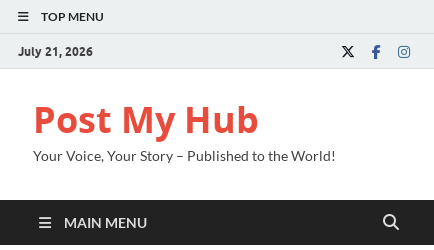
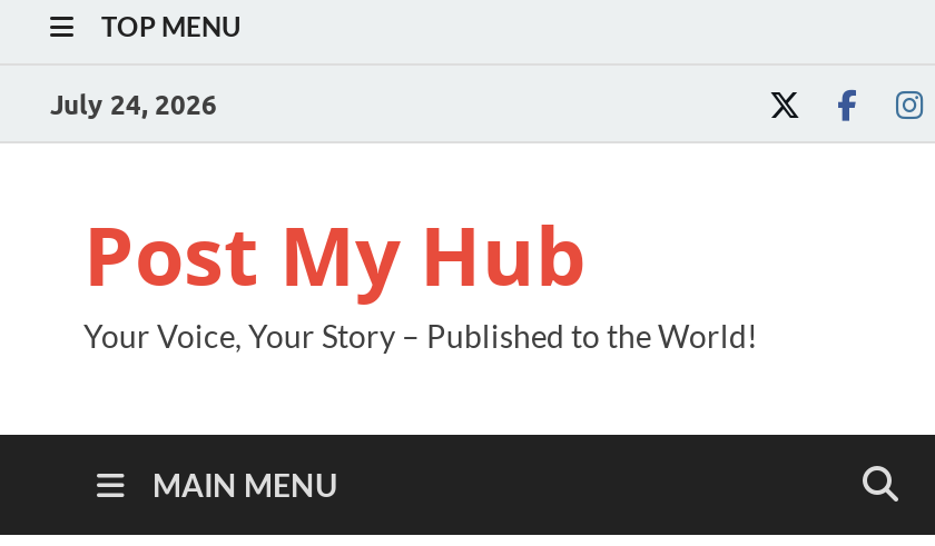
- July 21, 2026
+ July 24, 2026
